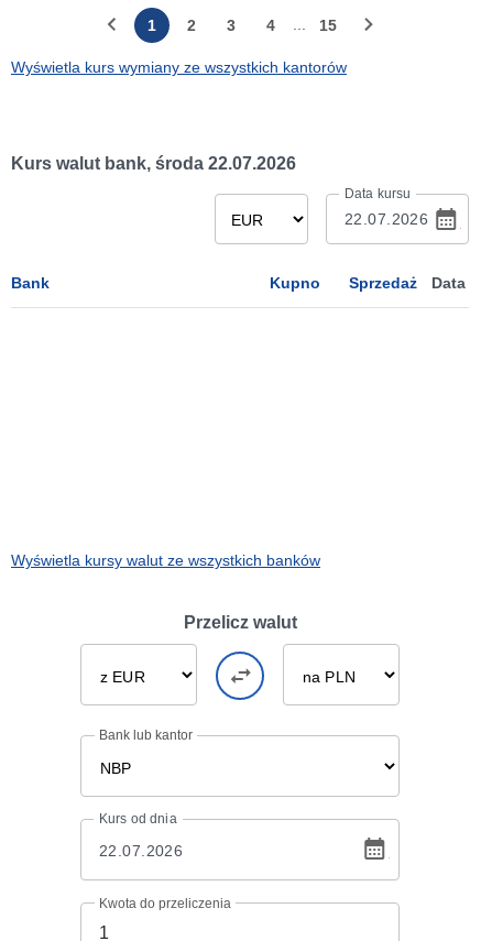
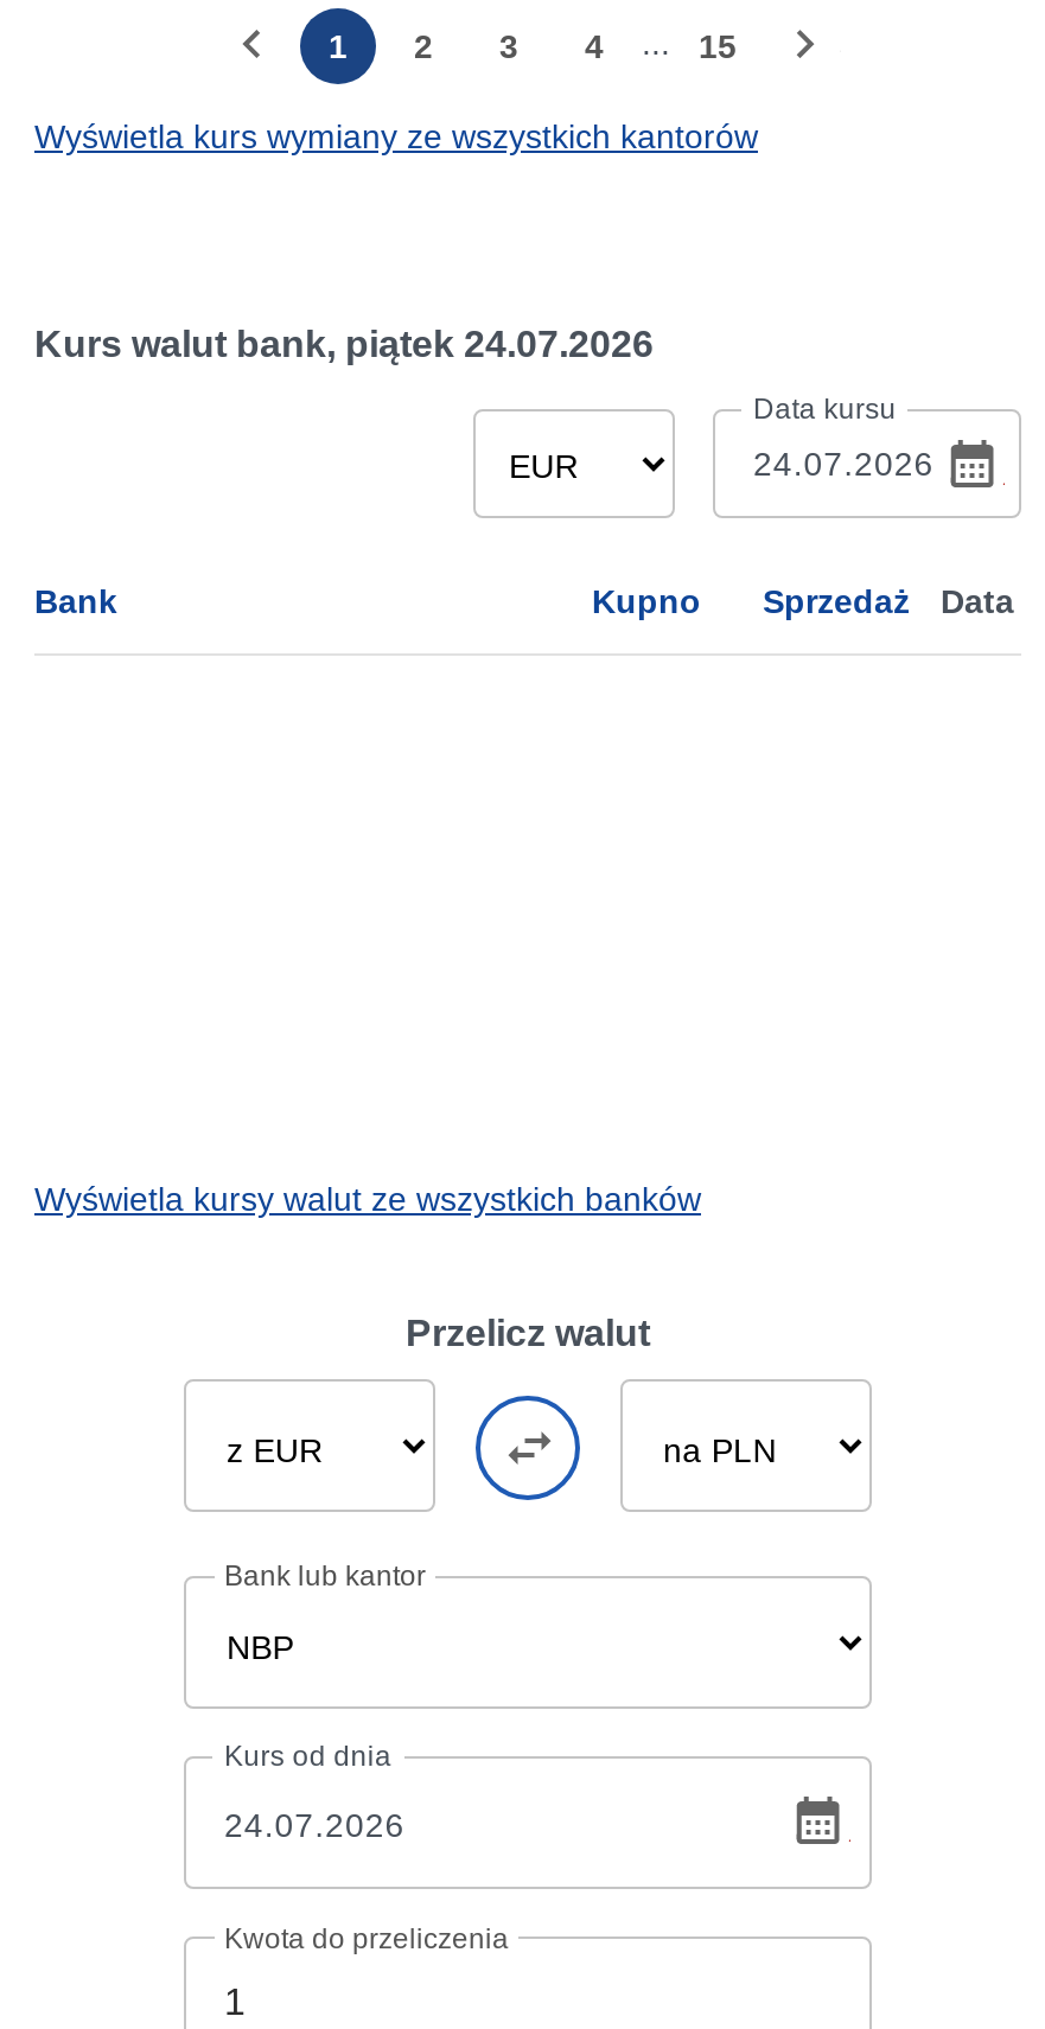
- Kurs walut bank, środa 22.07.2026
+ Kurs walut bank, piątek 24.07.2026
